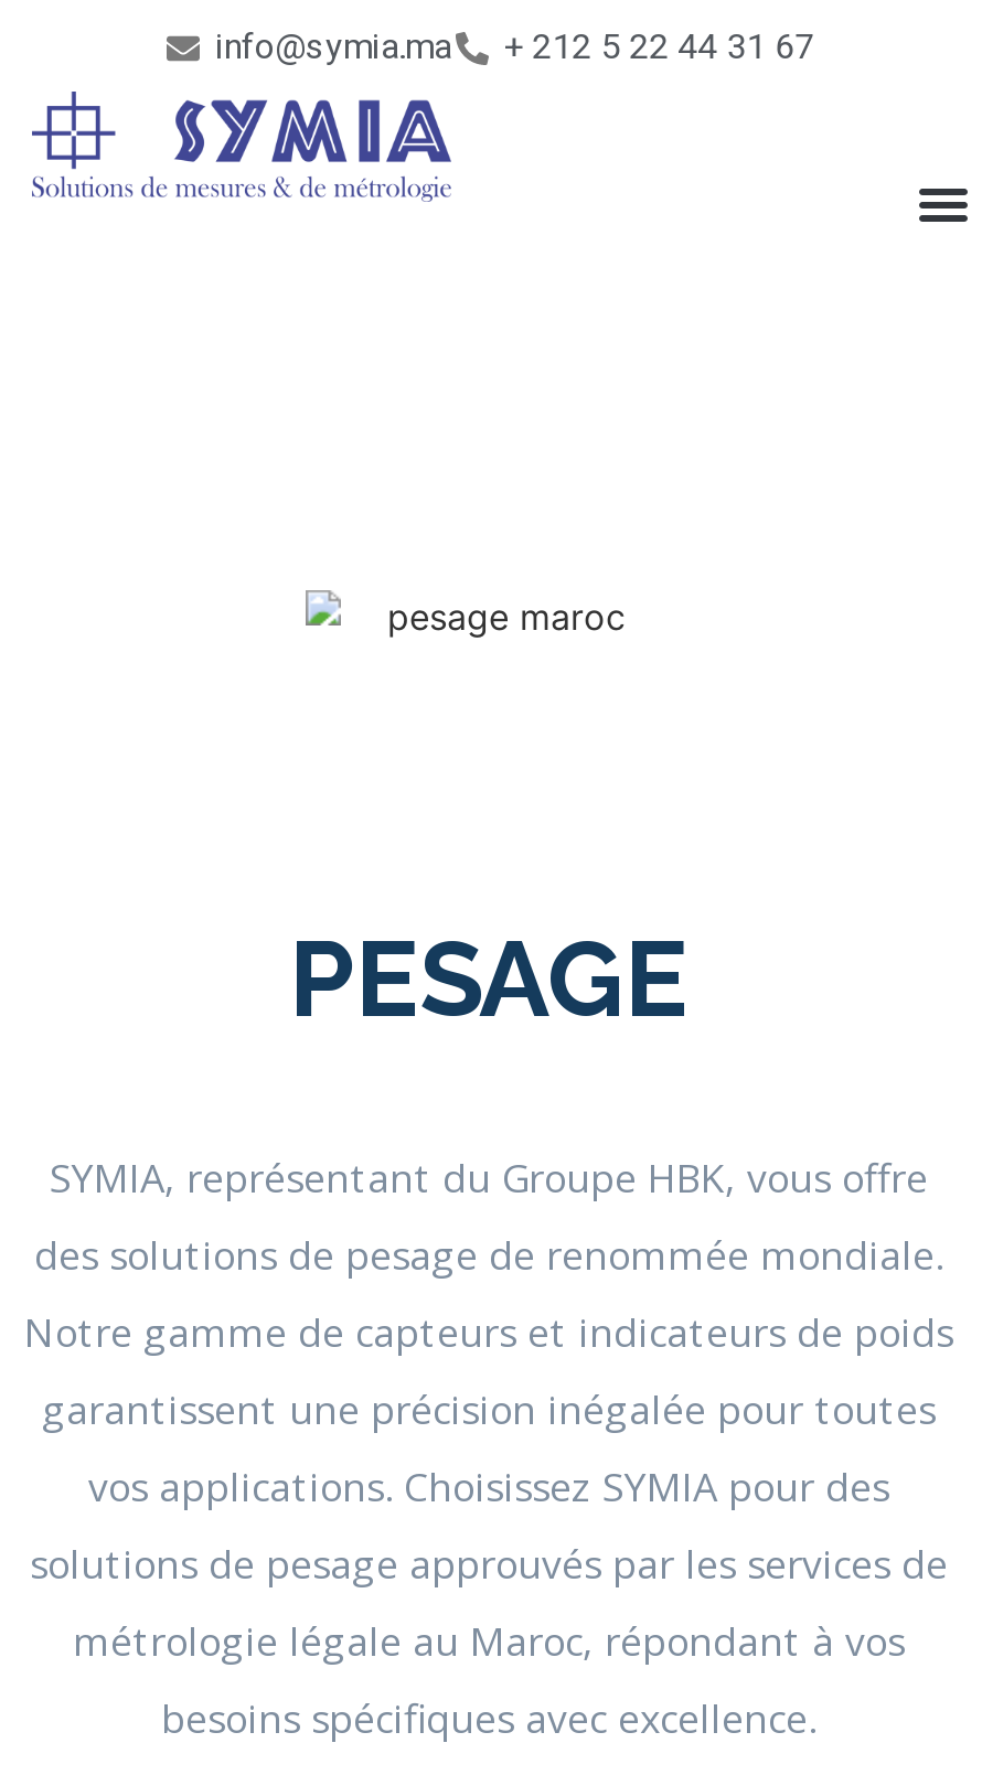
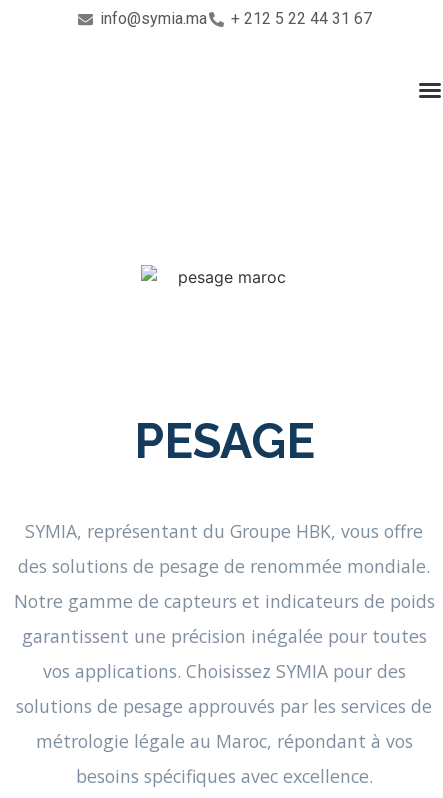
- [image]
